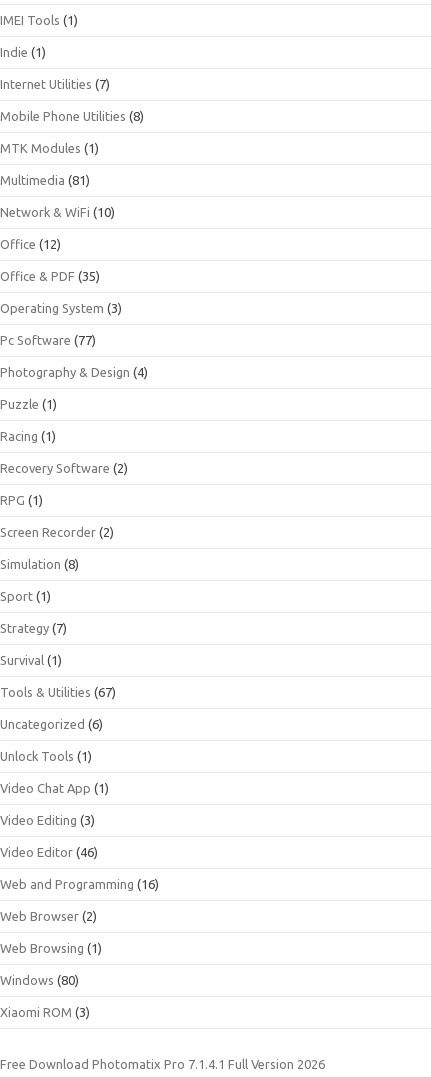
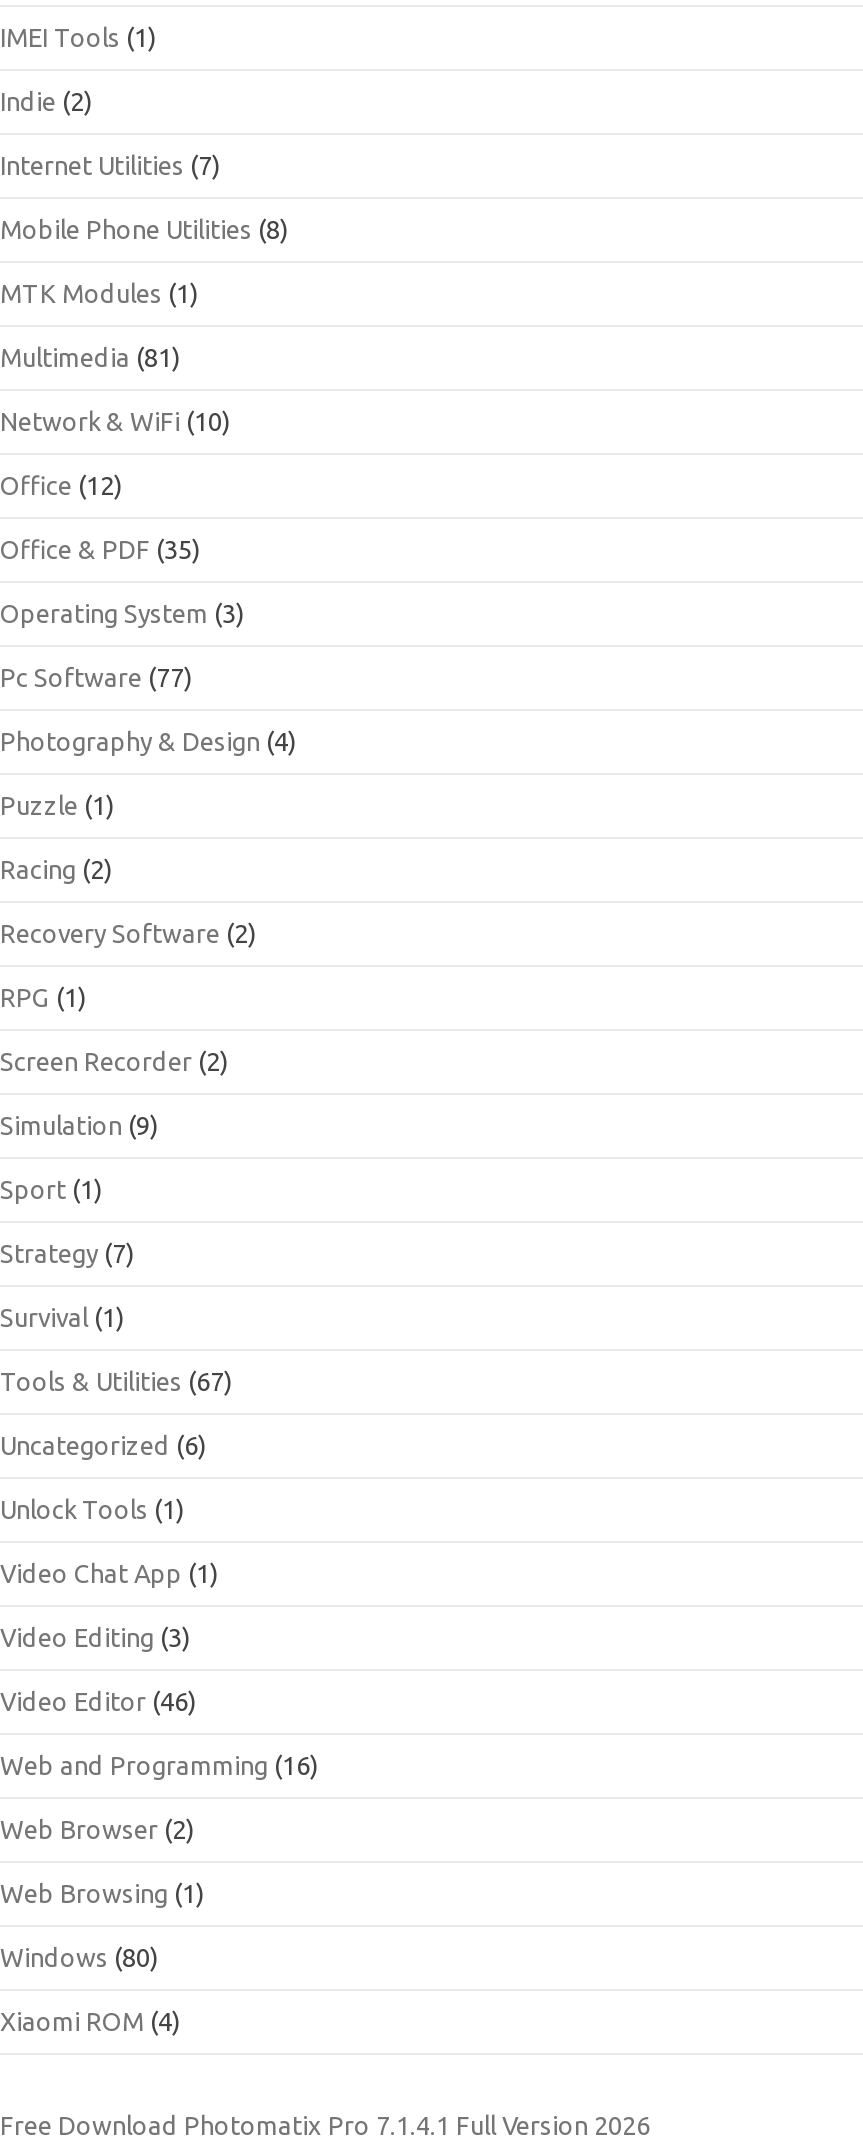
- Indie (1)
+ Indie (2)

- Racing (1)
+ Racing (2)

- Simulation (8)
+ Simulation (9)

- Xiaomi ROM (3)
+ Xiaomi ROM (4)
